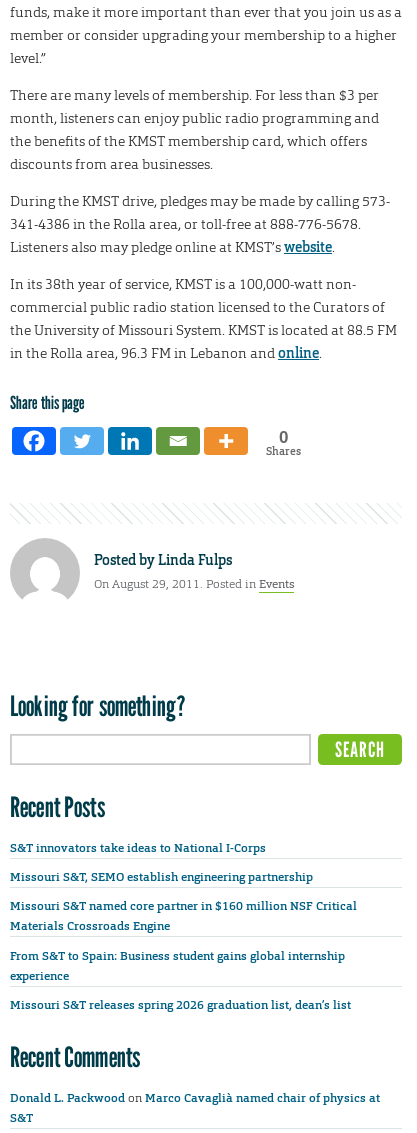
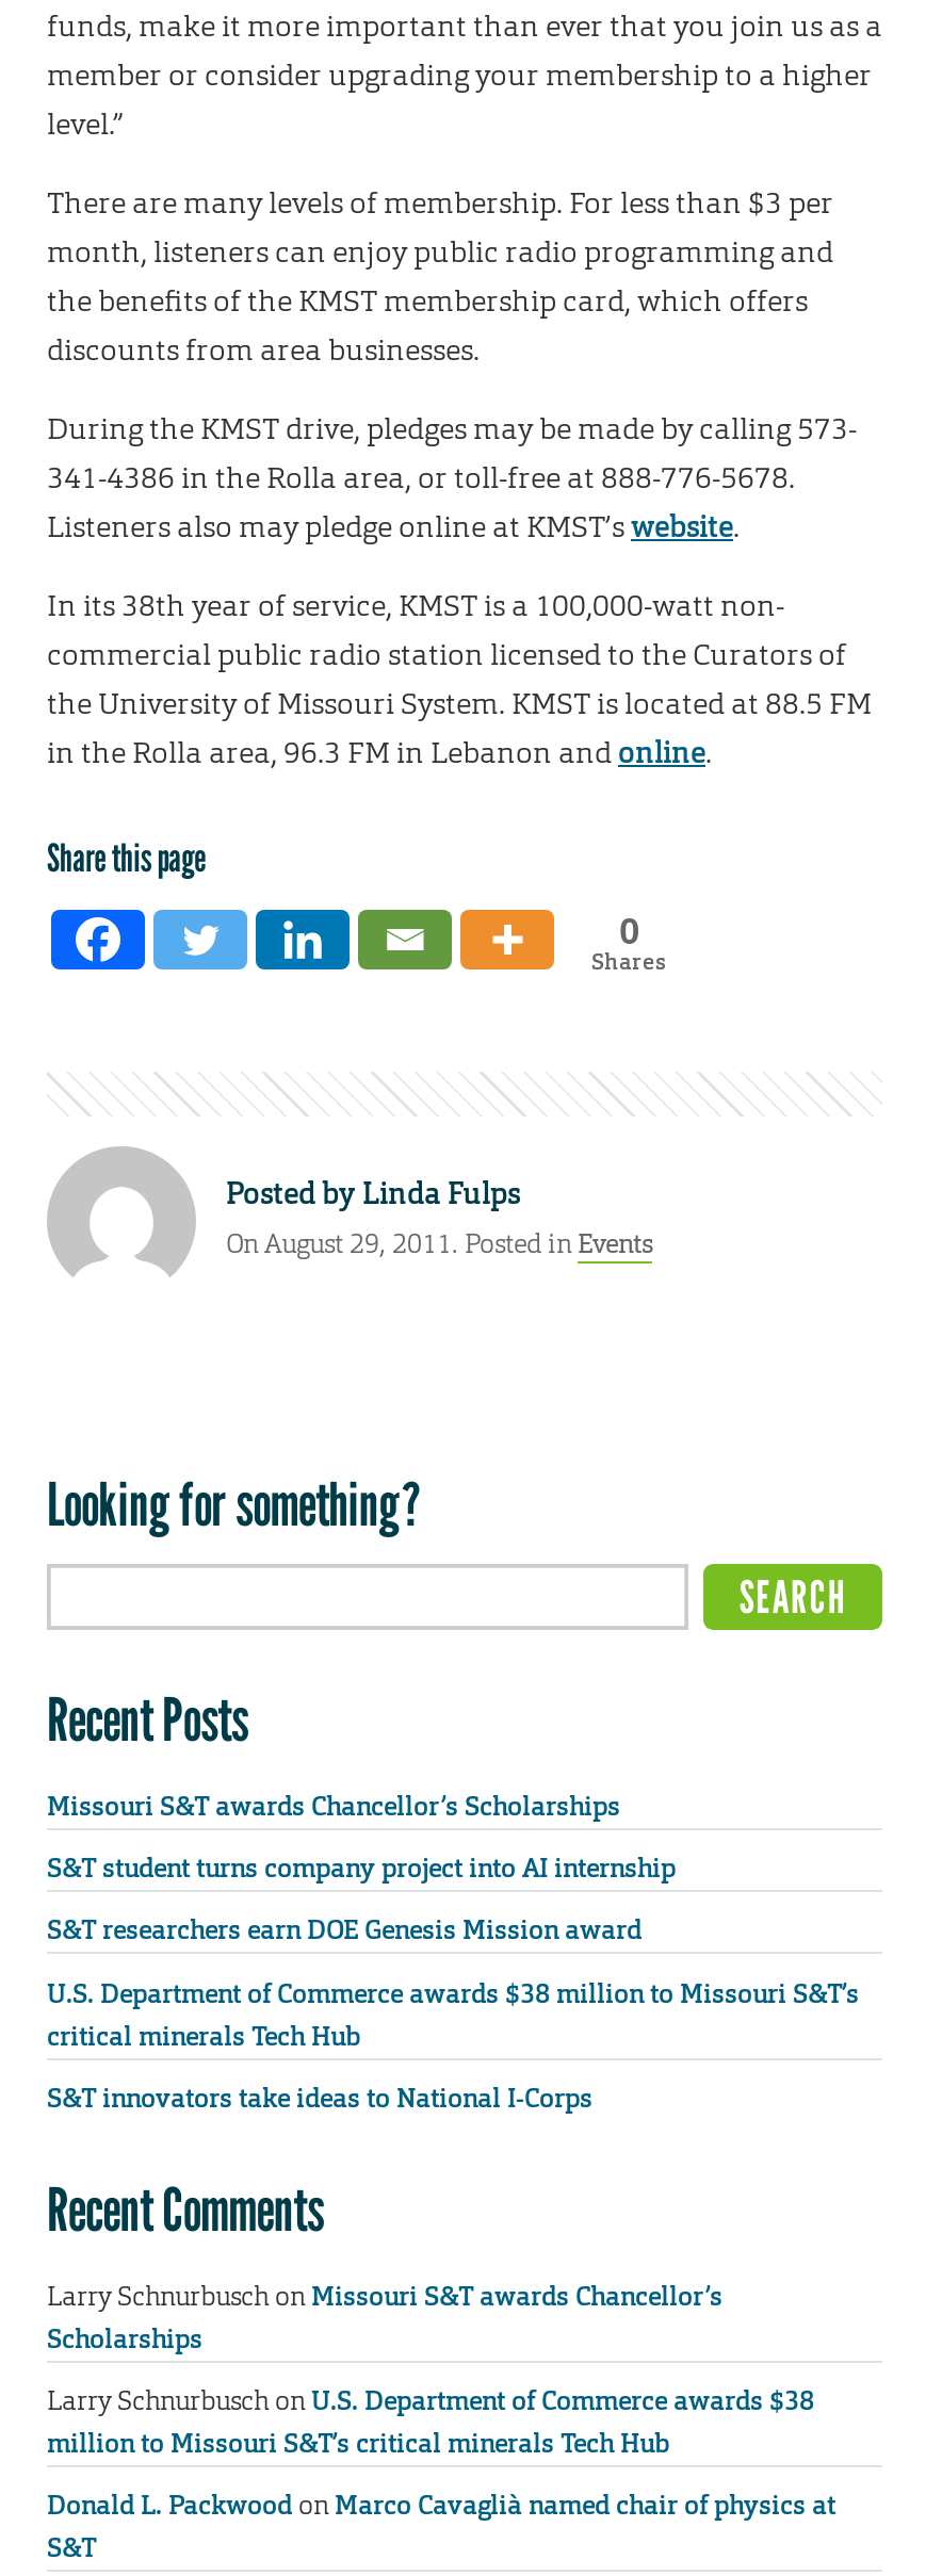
+ Missouri S&T awards Chancellor’s Scholarships
+ S&T student turns company project into AI internship
+ S&T researchers earn DOE Genesis Mission award
+ U.S. Department of Commerce awards $38 million to Missouri S&T’s
+ critical minerals Tech Hub

moved down: S&T innovators take ideas to National I-Corps

- Missouri S&T, SEMO establish engineering partnership
- Missouri S&T named core partner in $160 million NSF Critical
- Materials Crossroads Engine
- From S&T to Spain: Business student gains global internship
- experience
- Missouri S&T releases spring 2026 graduation list, dean’s list

moved up: Recent Comments

+ Larry Schnurbusch on Missouri S&T awards Chancellor’s
+ Scholarships
+ Larry Schnurbusch on U.S. Department of Commerce awards $38
+ million to Missouri S&T’s critical minerals Tech Hub
